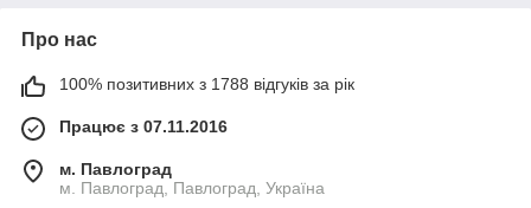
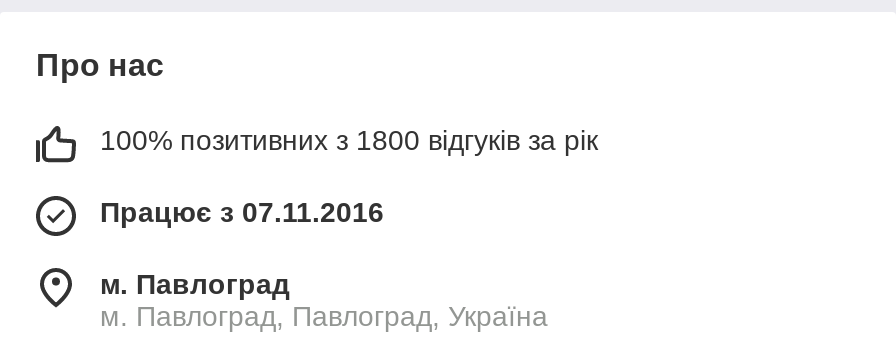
- 100% позитивних з 1788 відгуків за рік
+ 100% позитивних з 1800 відгуків за рік
